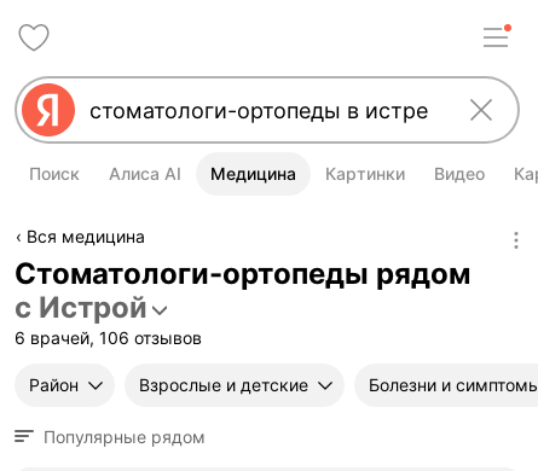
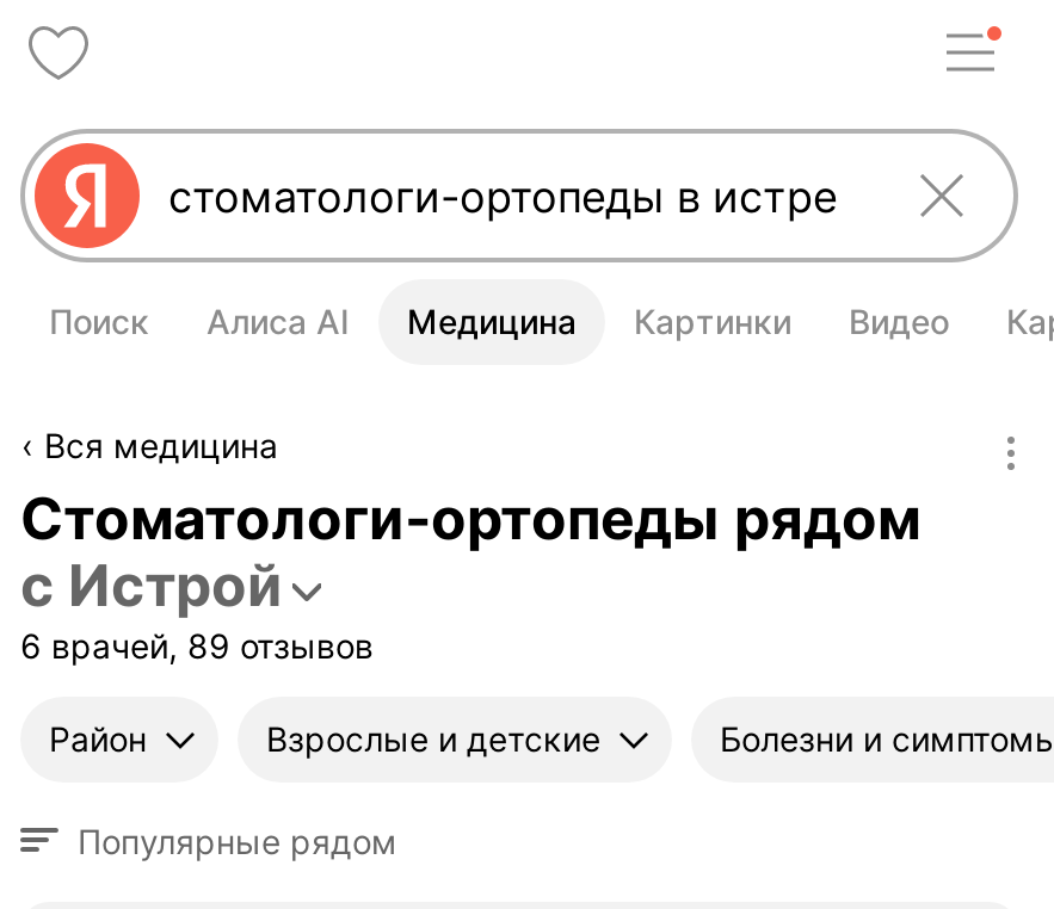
- 6 врачей, 106 отзывов
+ 6 врачей, 89 отзывов
